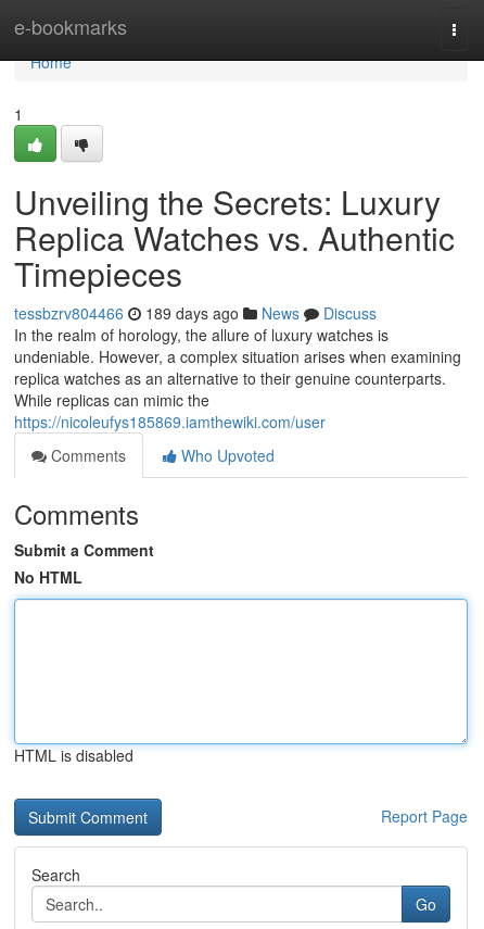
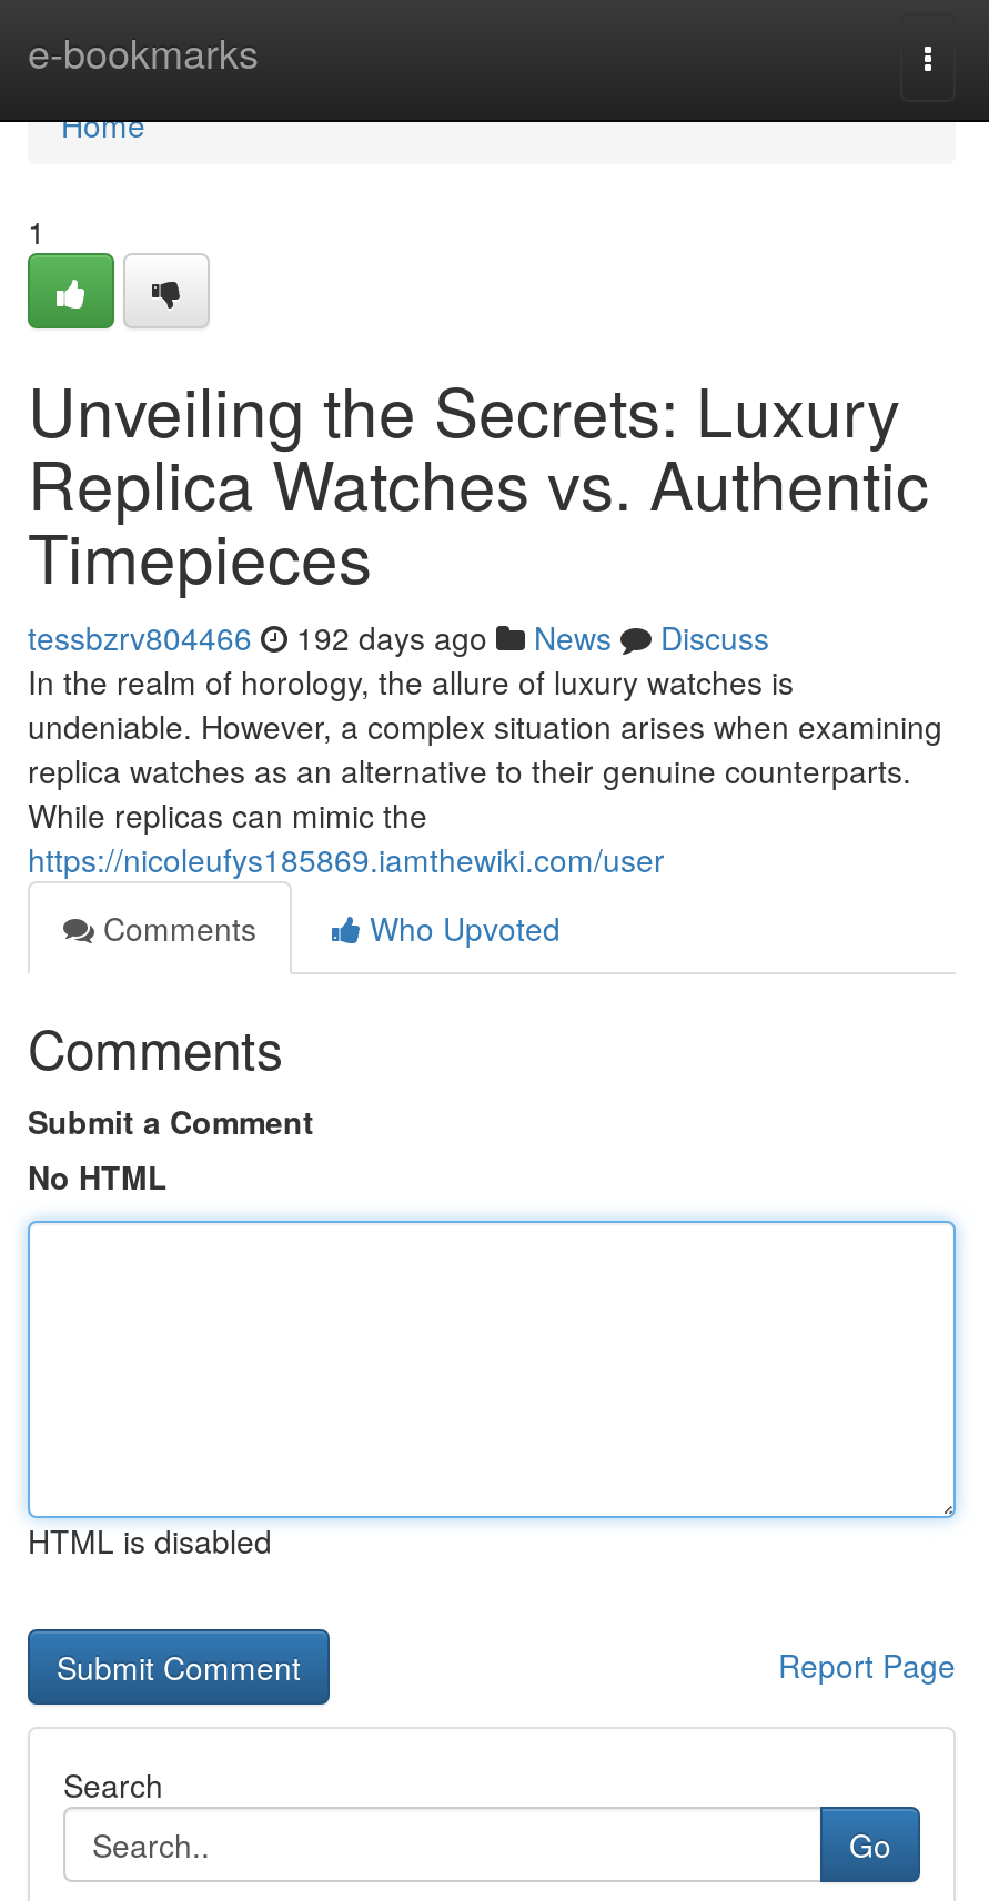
- tessbzrv804466 189 days ago News Discuss
+ tessbzrv804466 192 days ago News Discuss
